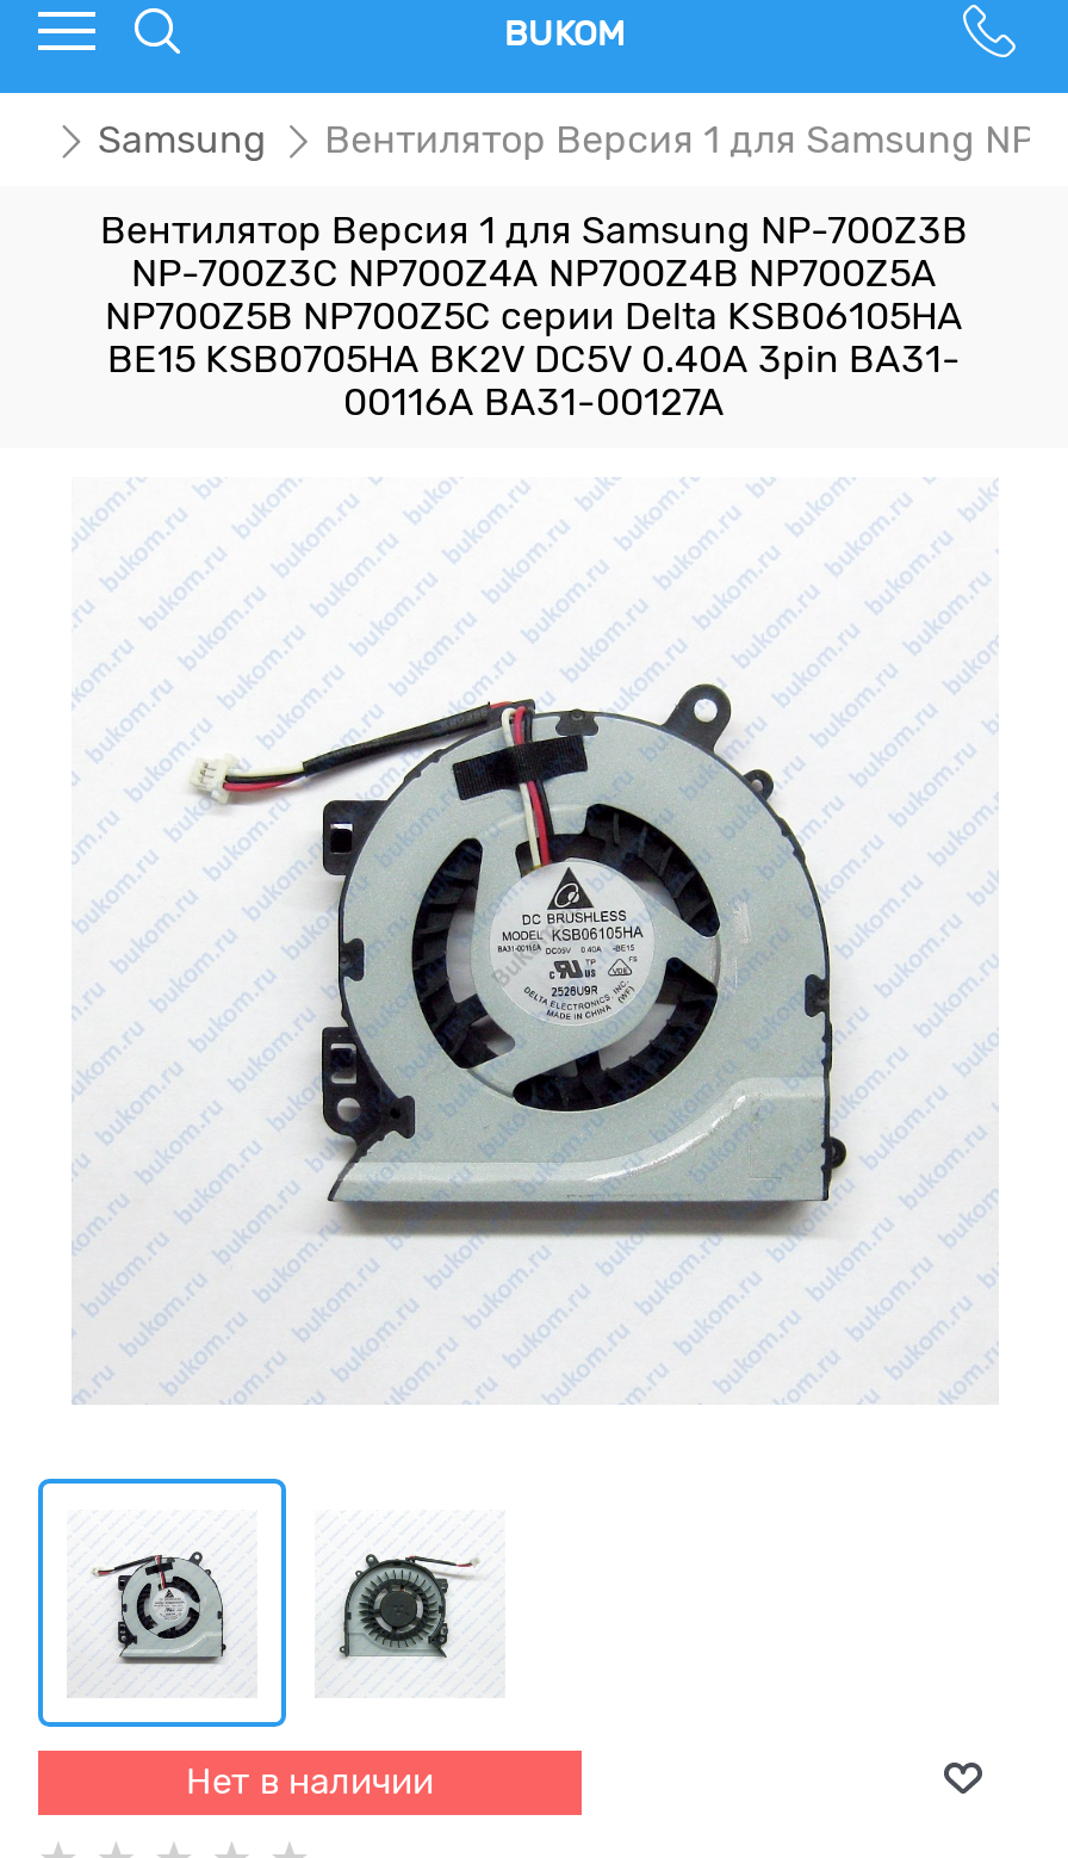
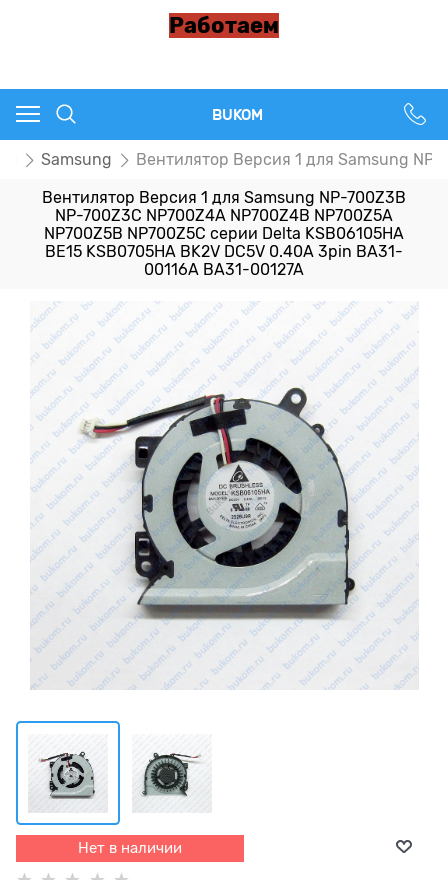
+ Работаем
